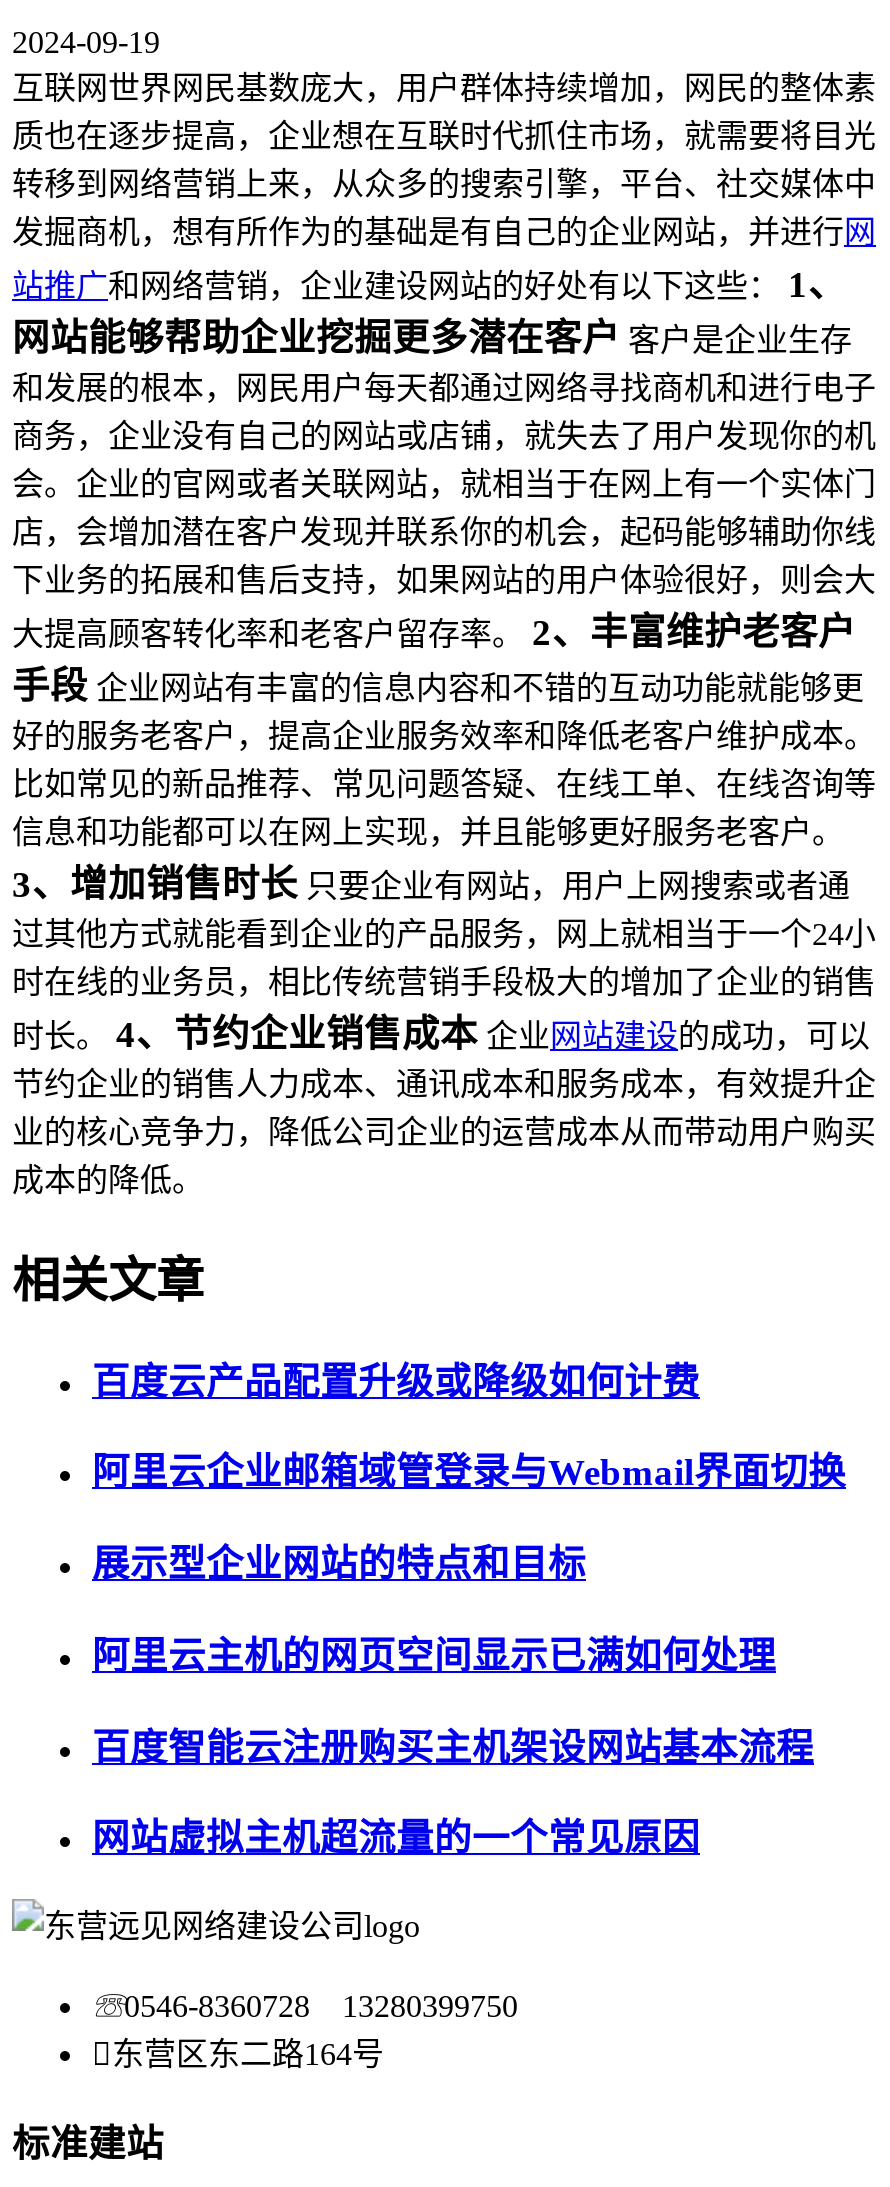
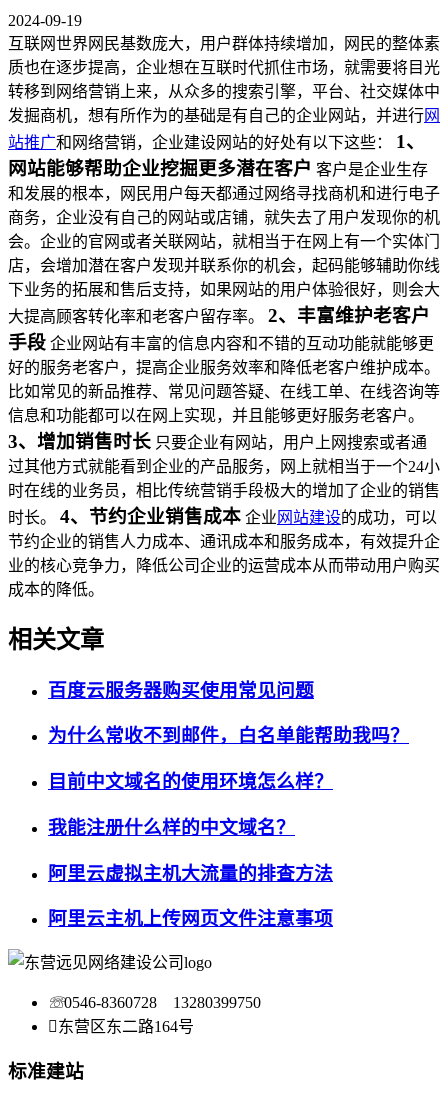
- 百度云产品配置升级或降级如何计费
+ 百度云服务器购买使用常见问题

- 阿里云企业邮箱域管登录与Webmail界面切换
+ 为什么常收不到邮件，白名单能帮助我吗？

- 展示型企业网站的特点和目标
+ 目前中文域名的使用环境怎么样？

- 阿里云主机的网页空间显示已满如何处理
+ 我能注册什么样的中文域名？

- 百度智能云注册购买主机架设网站基本流程
+ 阿里云虚拟主机大流量的排查方法

- 网站虚拟主机超流量的一个常见原因
+ 阿里云主机上传网页文件注意事项
